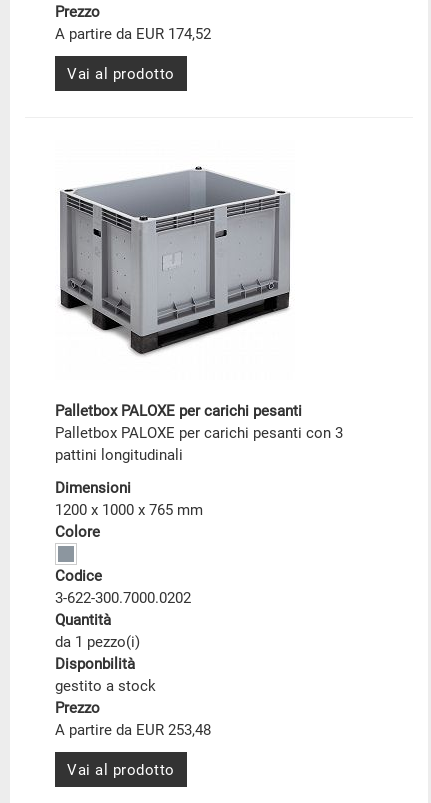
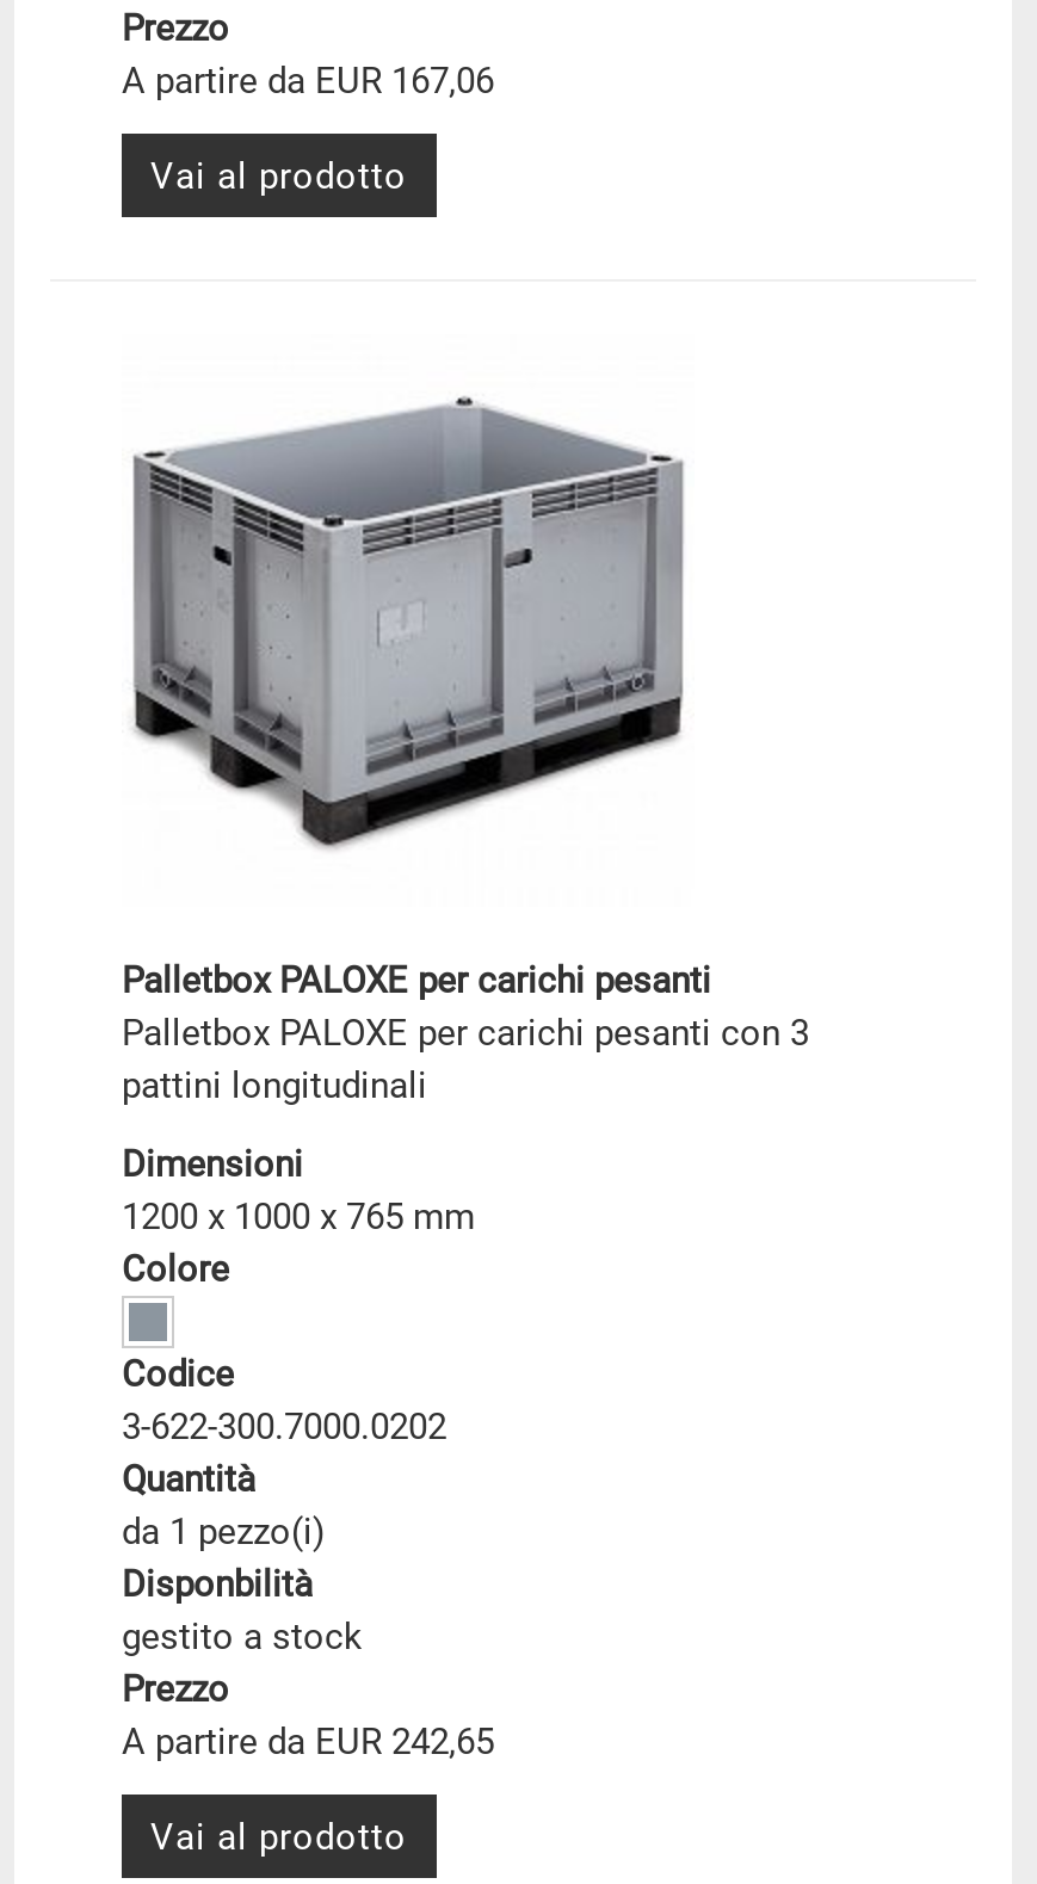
- A partire da EUR 174,52
+ A partire da EUR 167,06

- A partire da EUR 253,48
+ A partire da EUR 242,65
